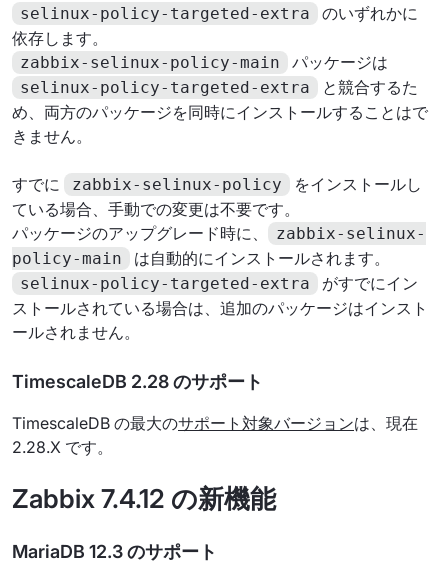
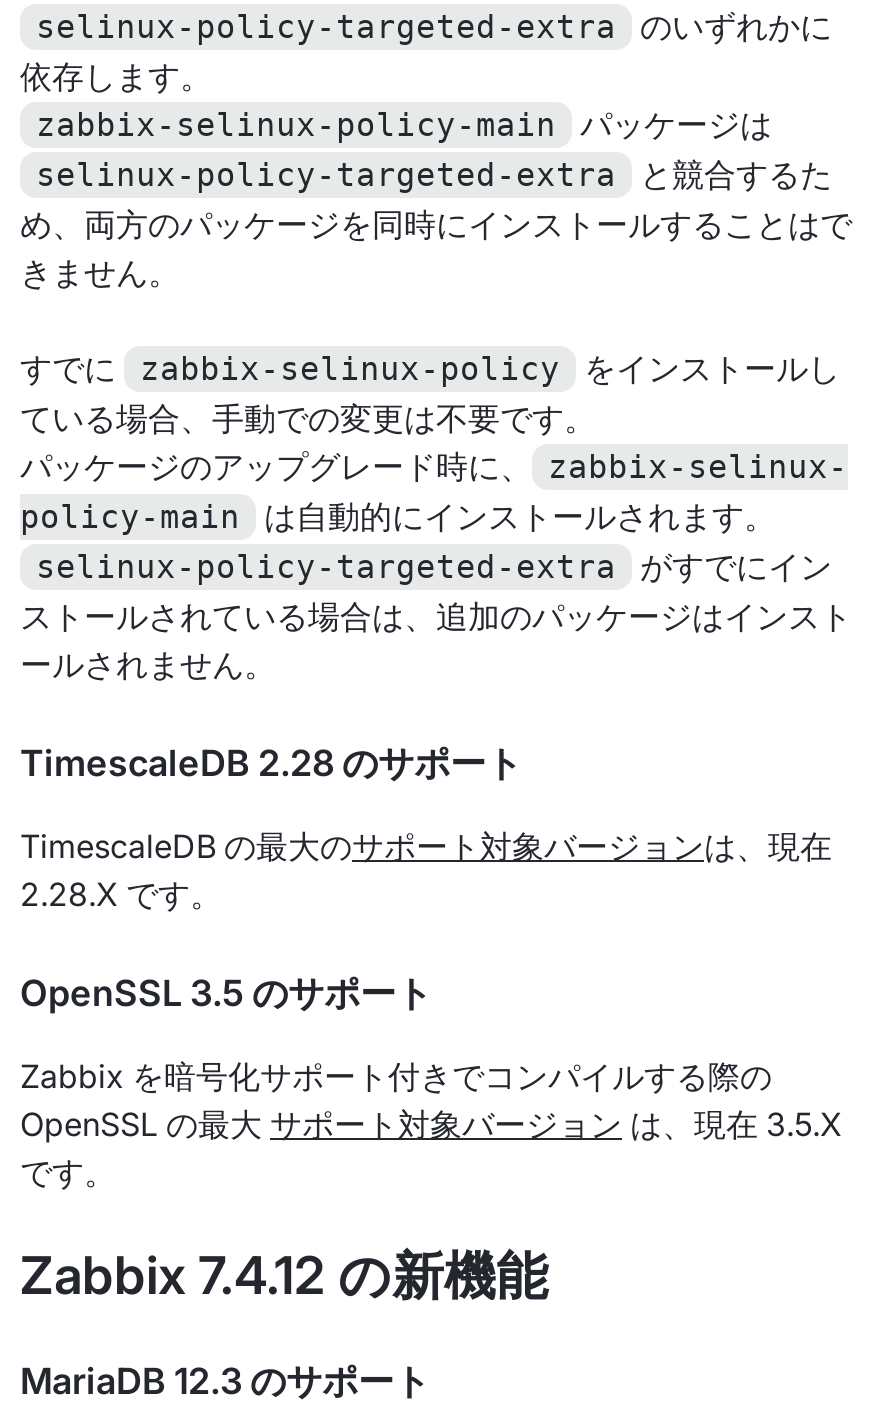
+ OpenSSL 3.5 のサポート
+ Zabbix を暗号化サポート付きでコンパイルする際の
+ OpenSSL の最大サポート対象バージョンは、現在 3.5.X
+ です。
